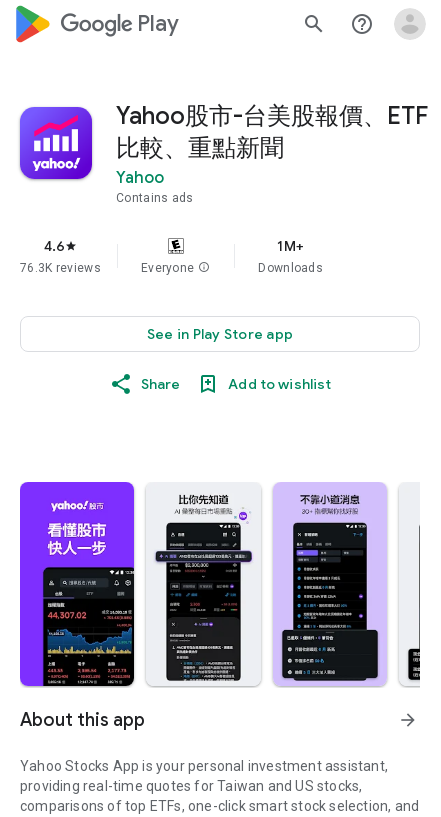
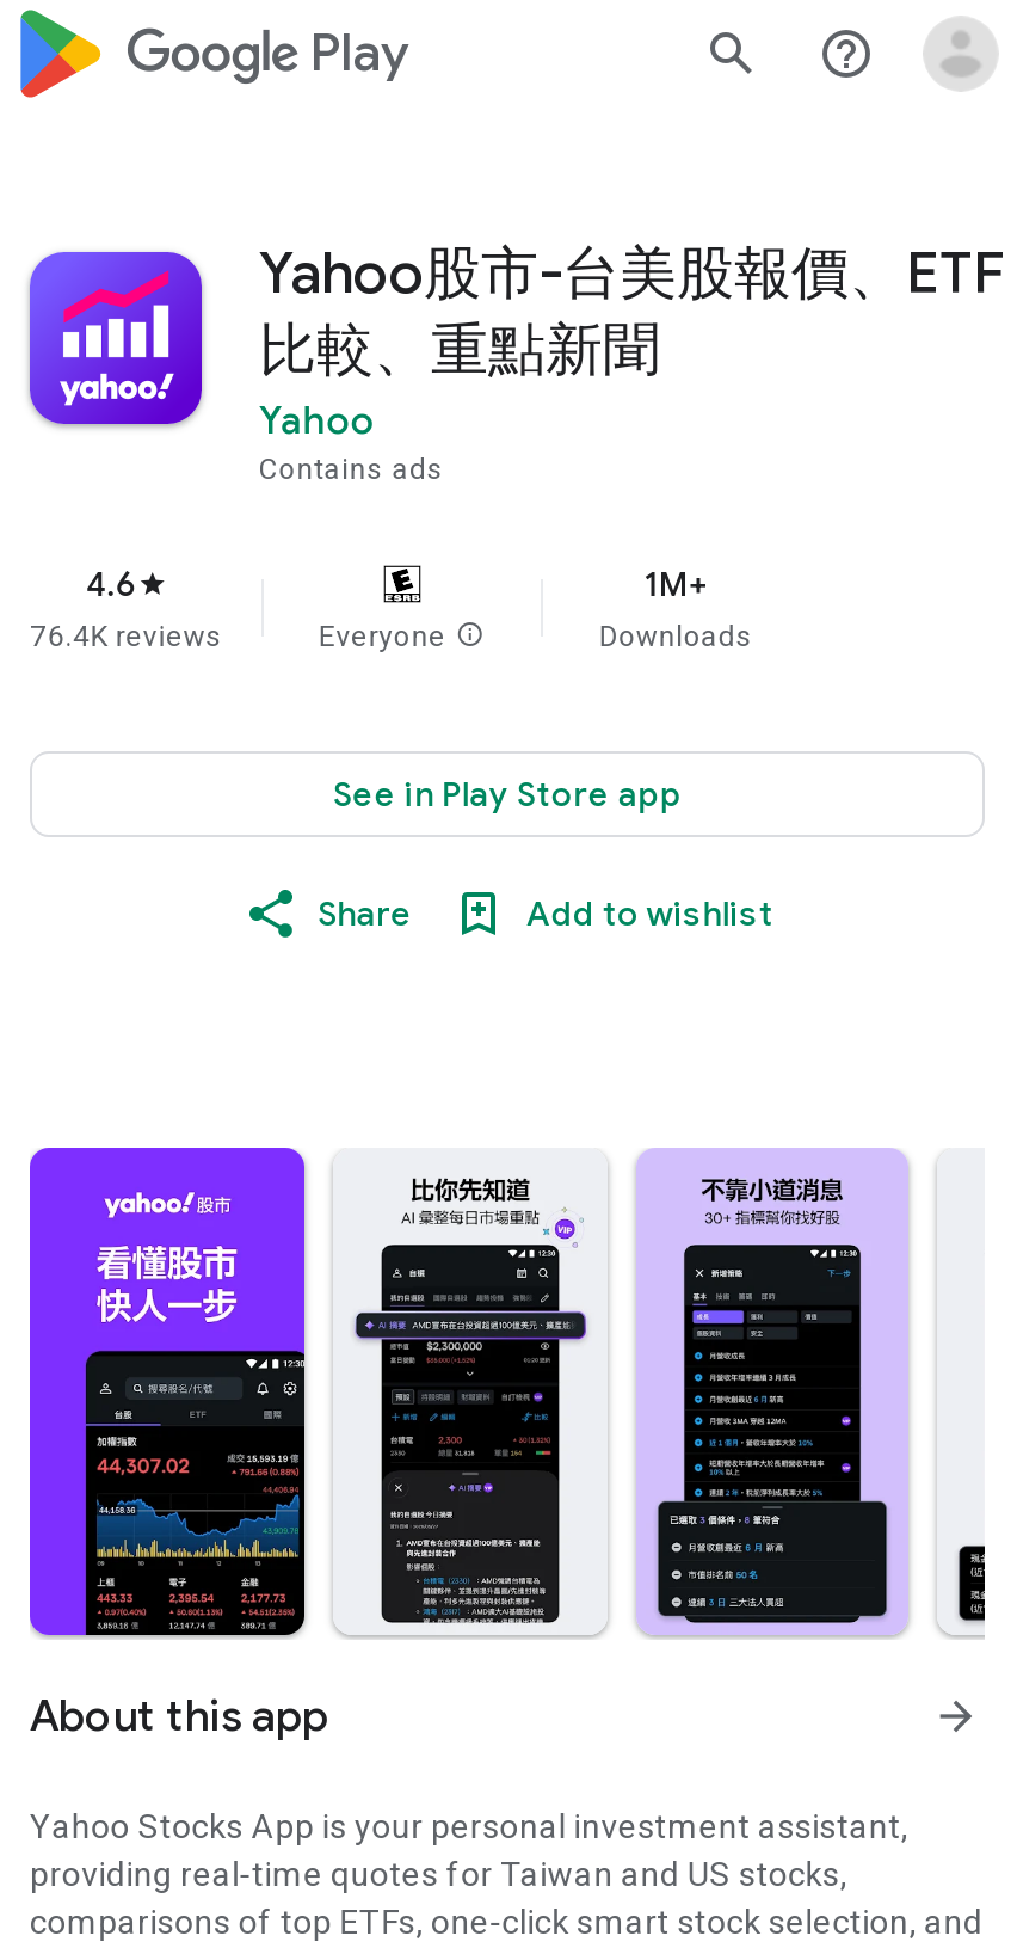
- 76.3K reviews
+ 76.4K reviews
